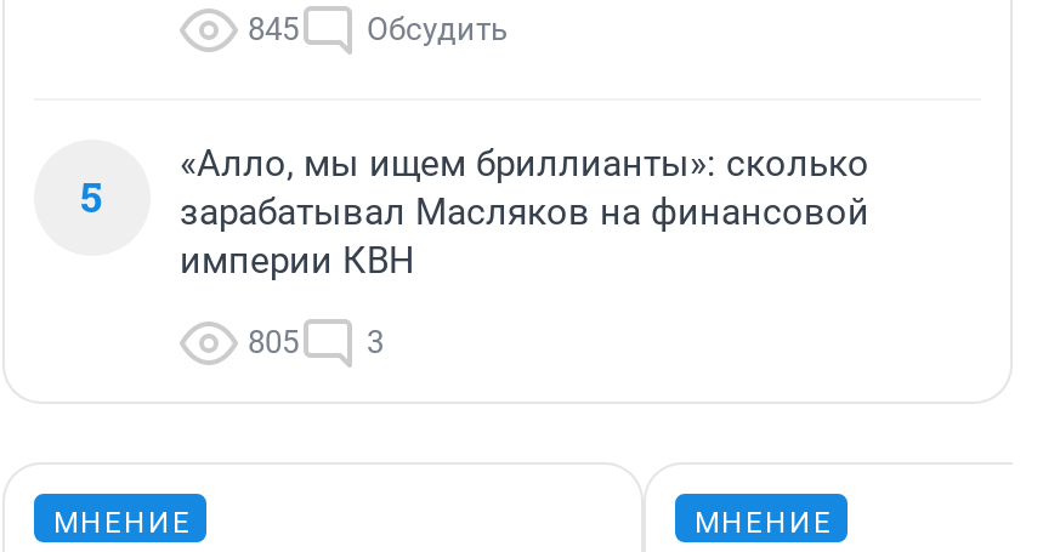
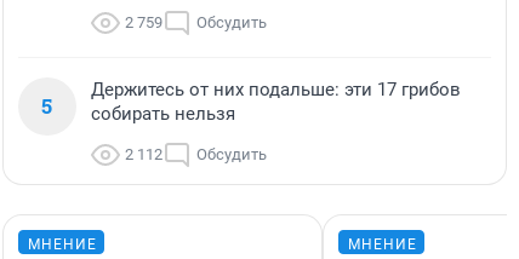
- 845 Обсудить
+ 2 759 Обсудить

- «Алло, мы ищем бриллианты»: сколько
- зарабатывал Масляков на финансовой
- империи КВН
+ Держитесь от них подальше: эти 17 грибов
+ собирать нельзя

- 805
- 3
+ 2 112
+ Обсудить
